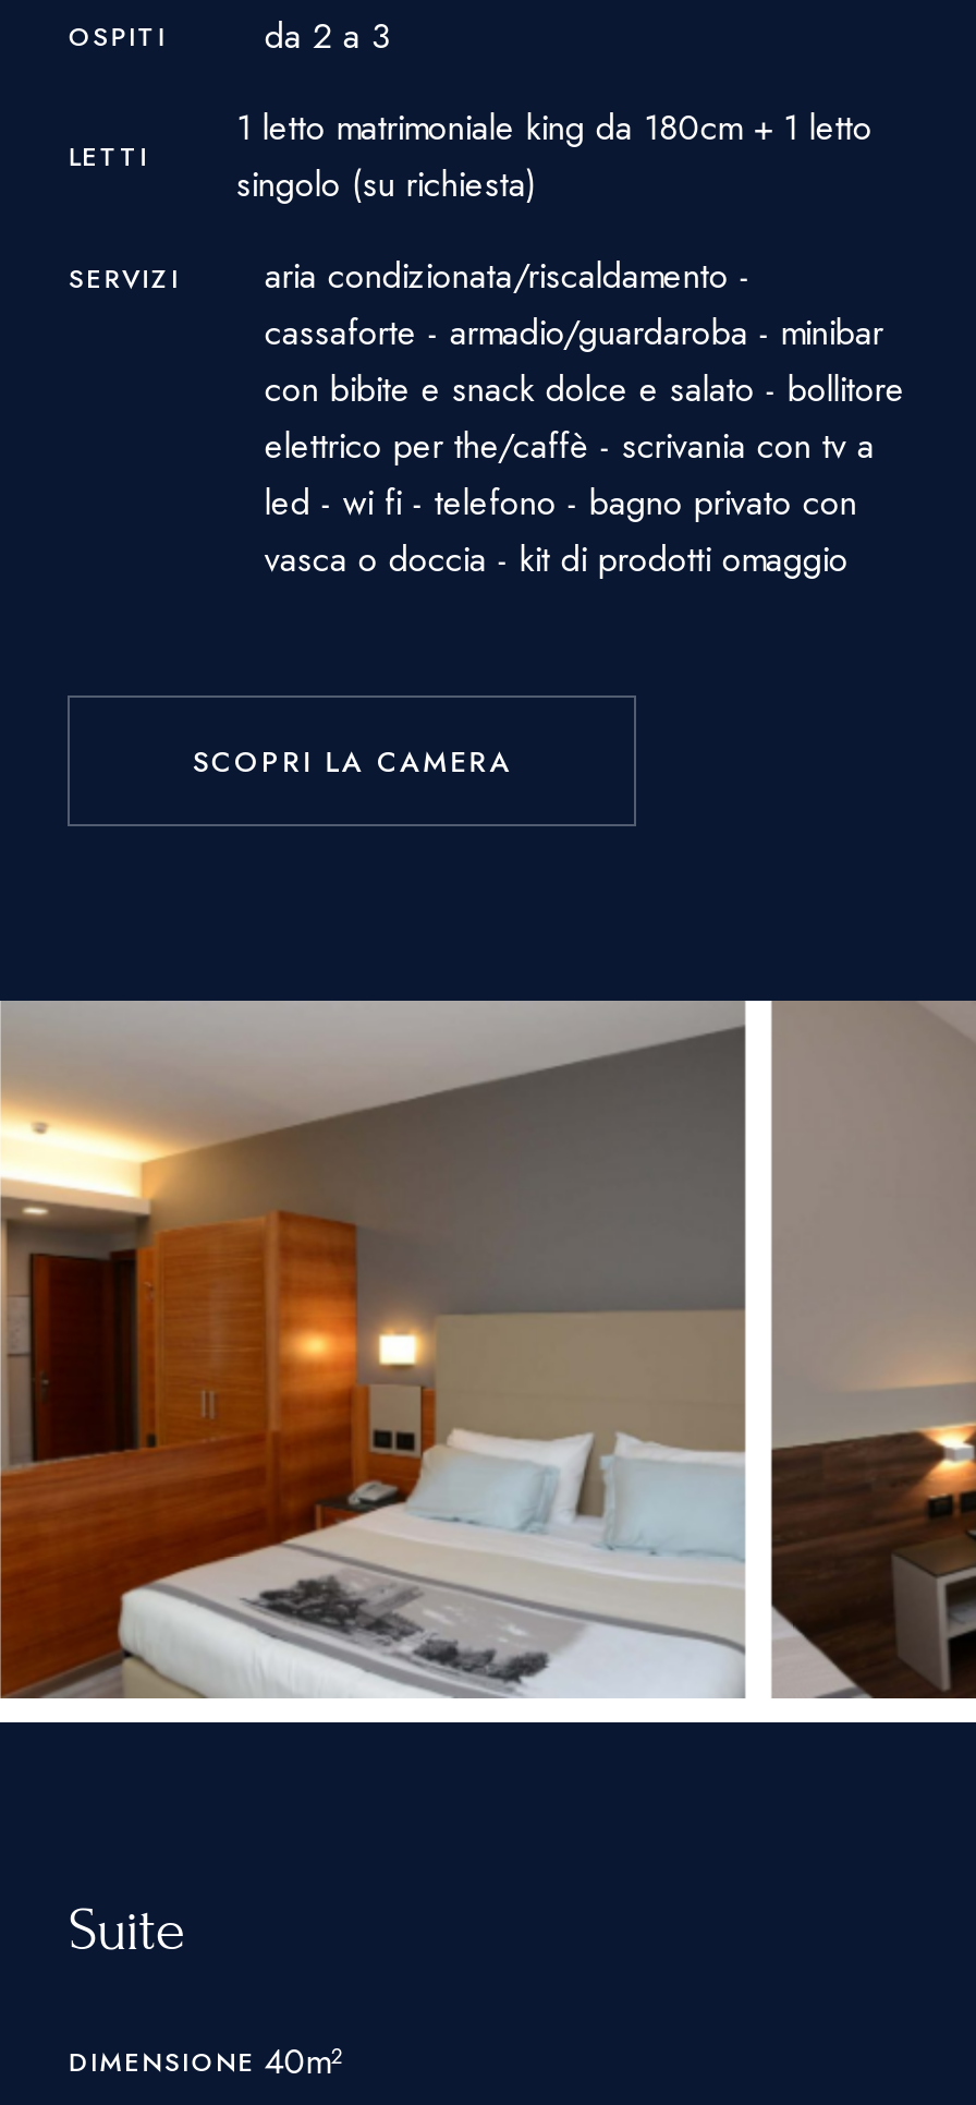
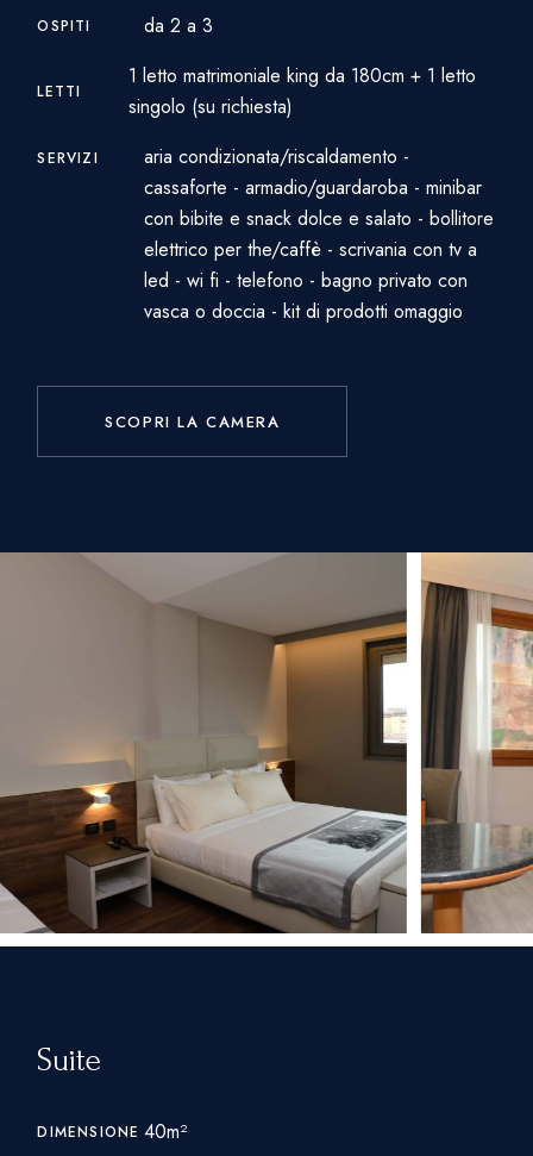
- [image]
+ [image]

- [image]
+ [image]
